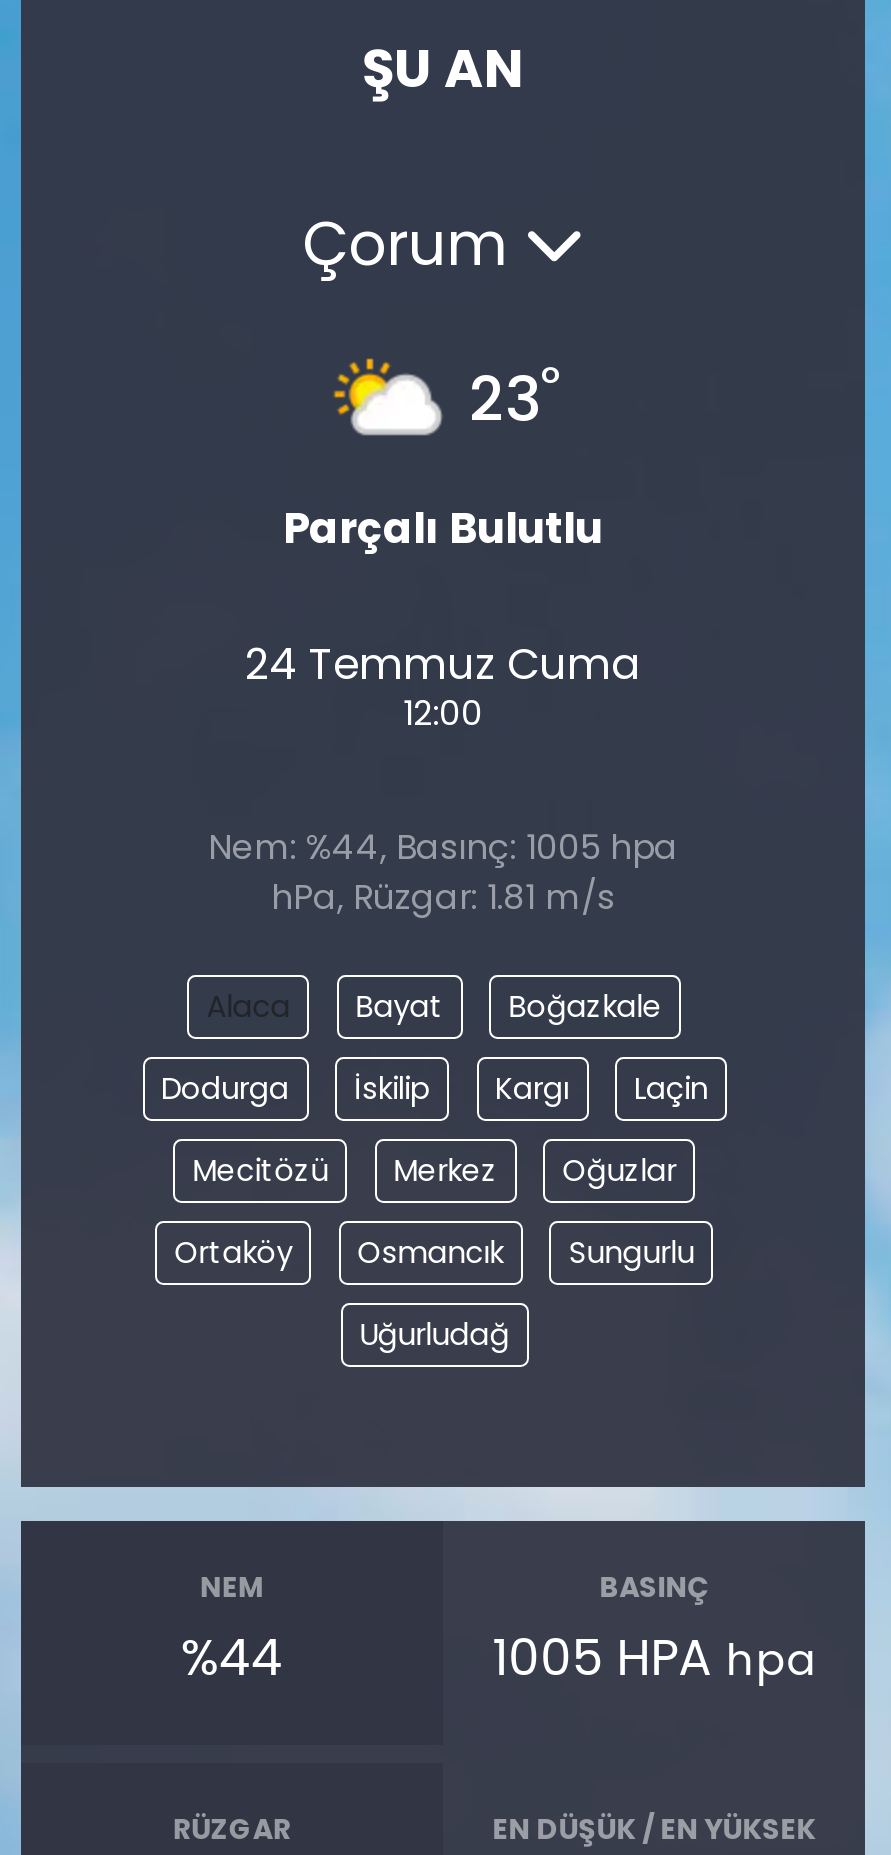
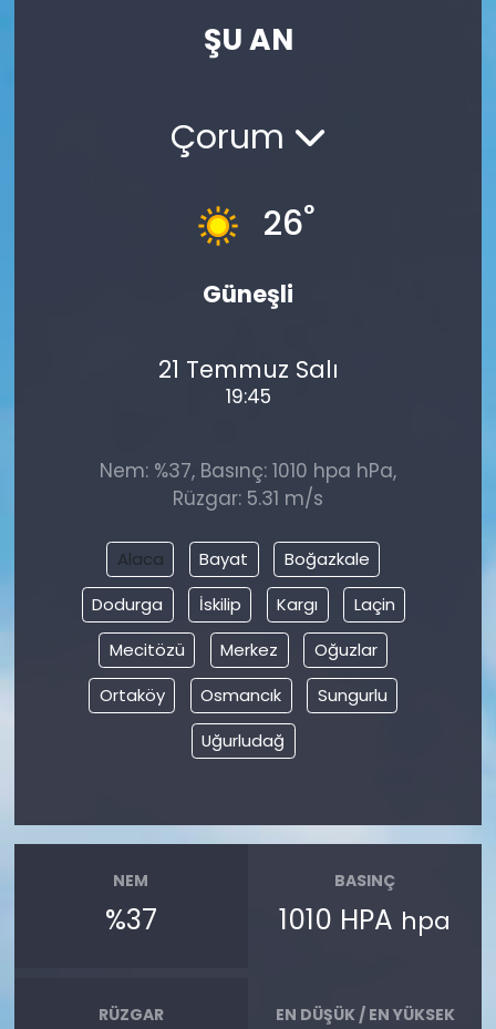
- [image]
- 23°
+ [image]
+ 26°

- Parçalı Bulutlu
+ Güneşli

- 24 Temmuz Cuma
- 12:00
+ 21 Temmuz Salı
+ 19:45

- Nem: %44, Basınç: 1005 hpa
- hPa, Rüzgar: 1.81 m/s
+ Nem: %37, Basınç: 1010 hpa hPa,
+ Rüzgar: 5.31 m/s

- %44
+ %37

- 1005 HPA hpa
+ 1010 HPA hpa
